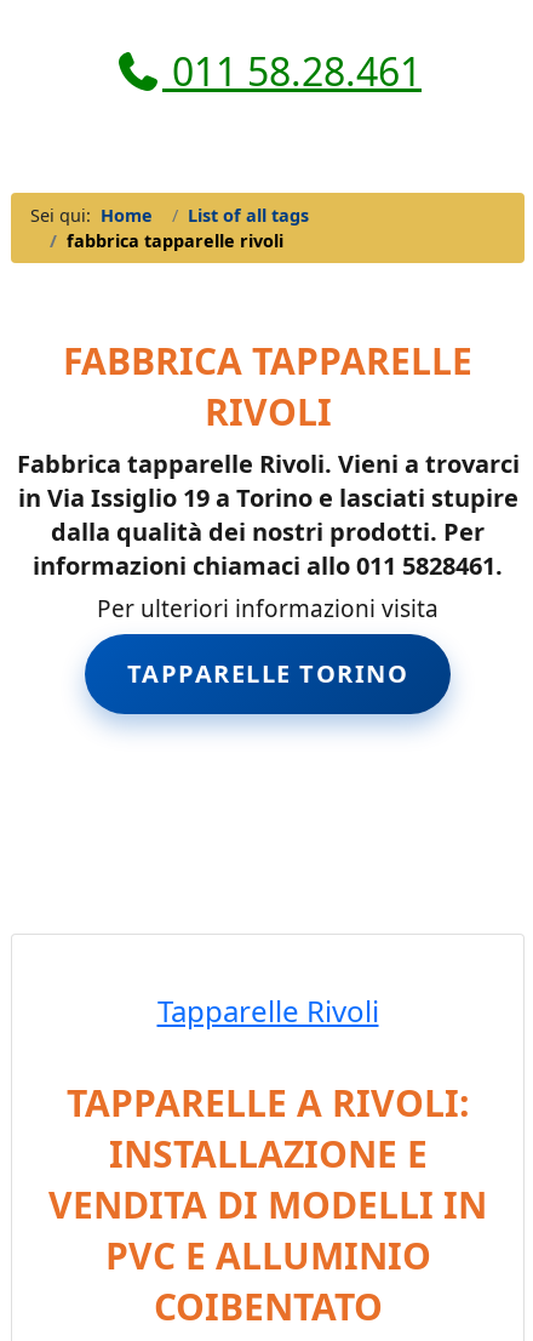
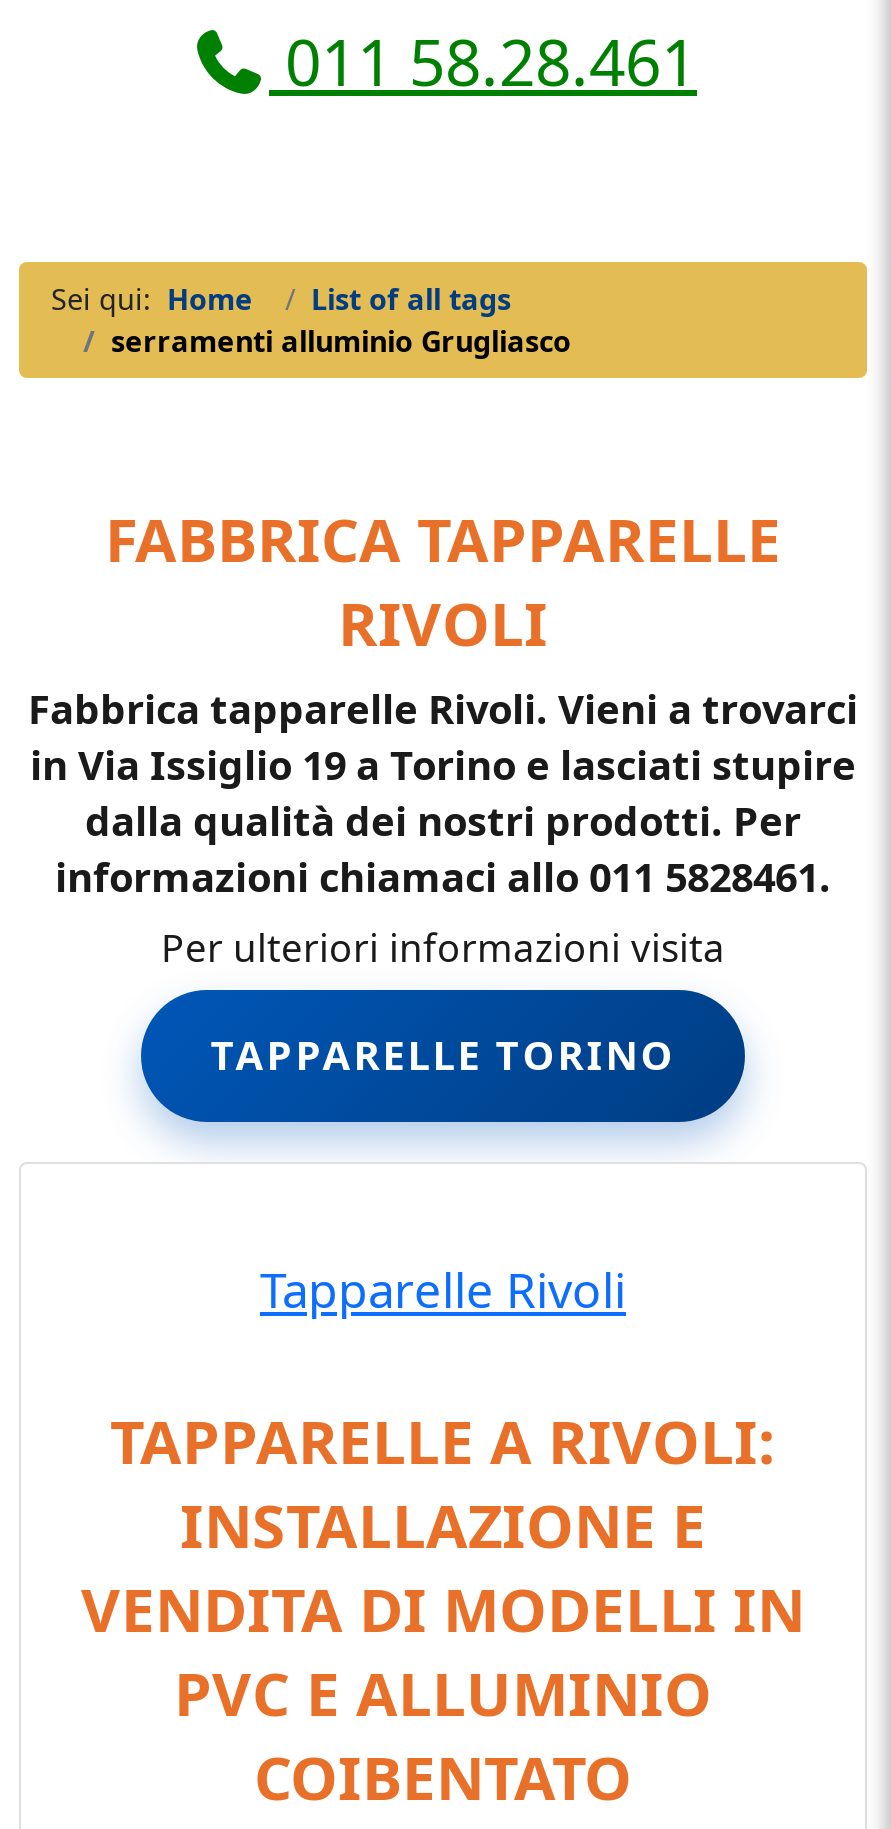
- fabbrica tapparelle rivoli
+ serramenti alluminio Grugliasco
